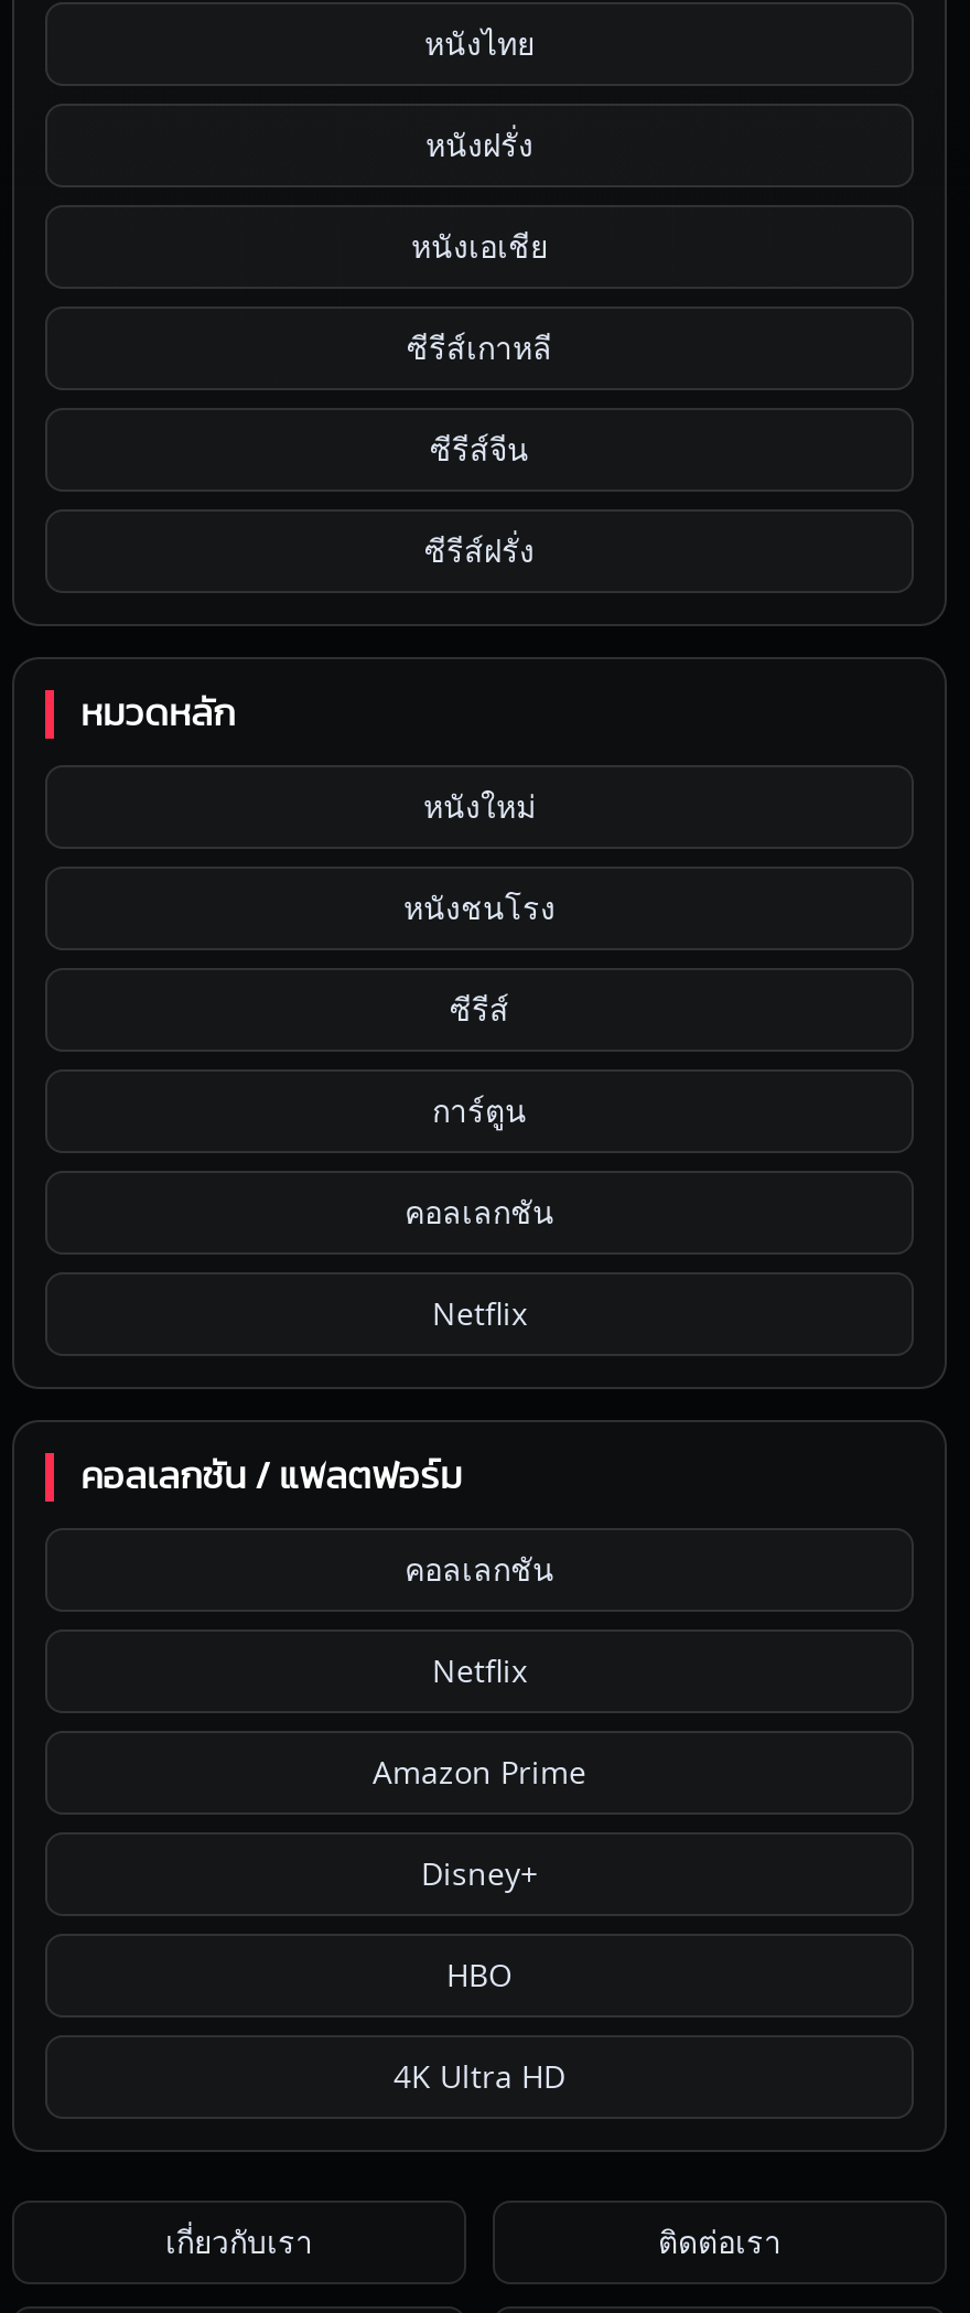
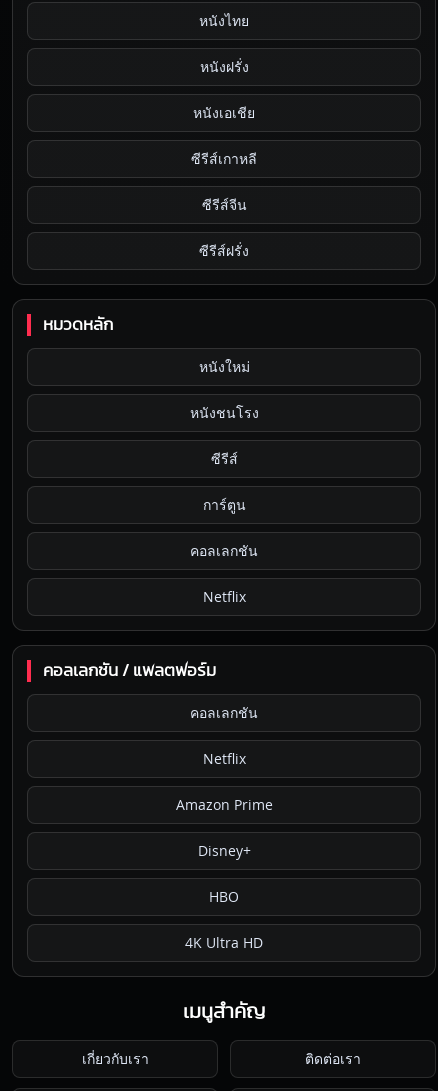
+ เมนูสำคัญ
